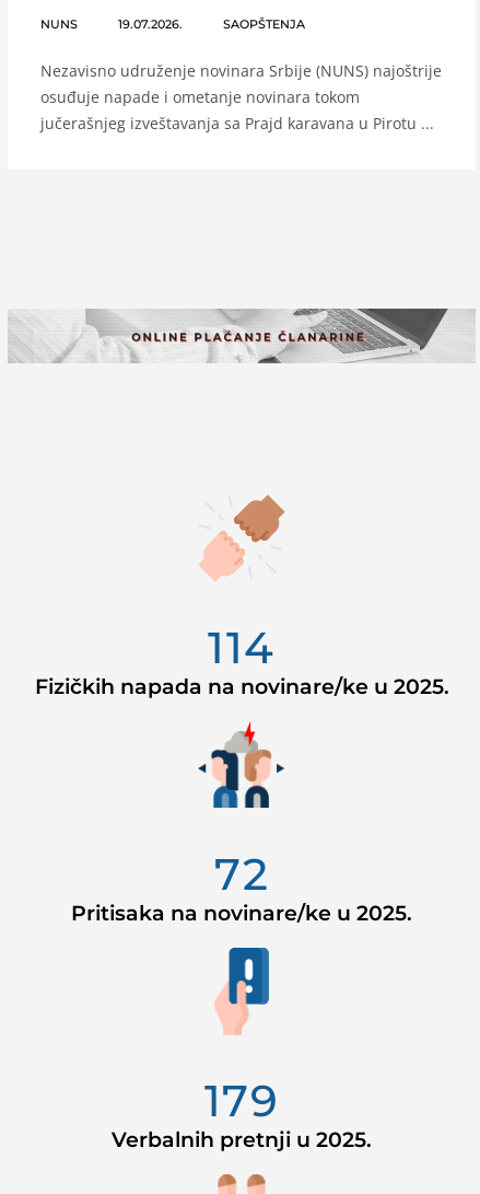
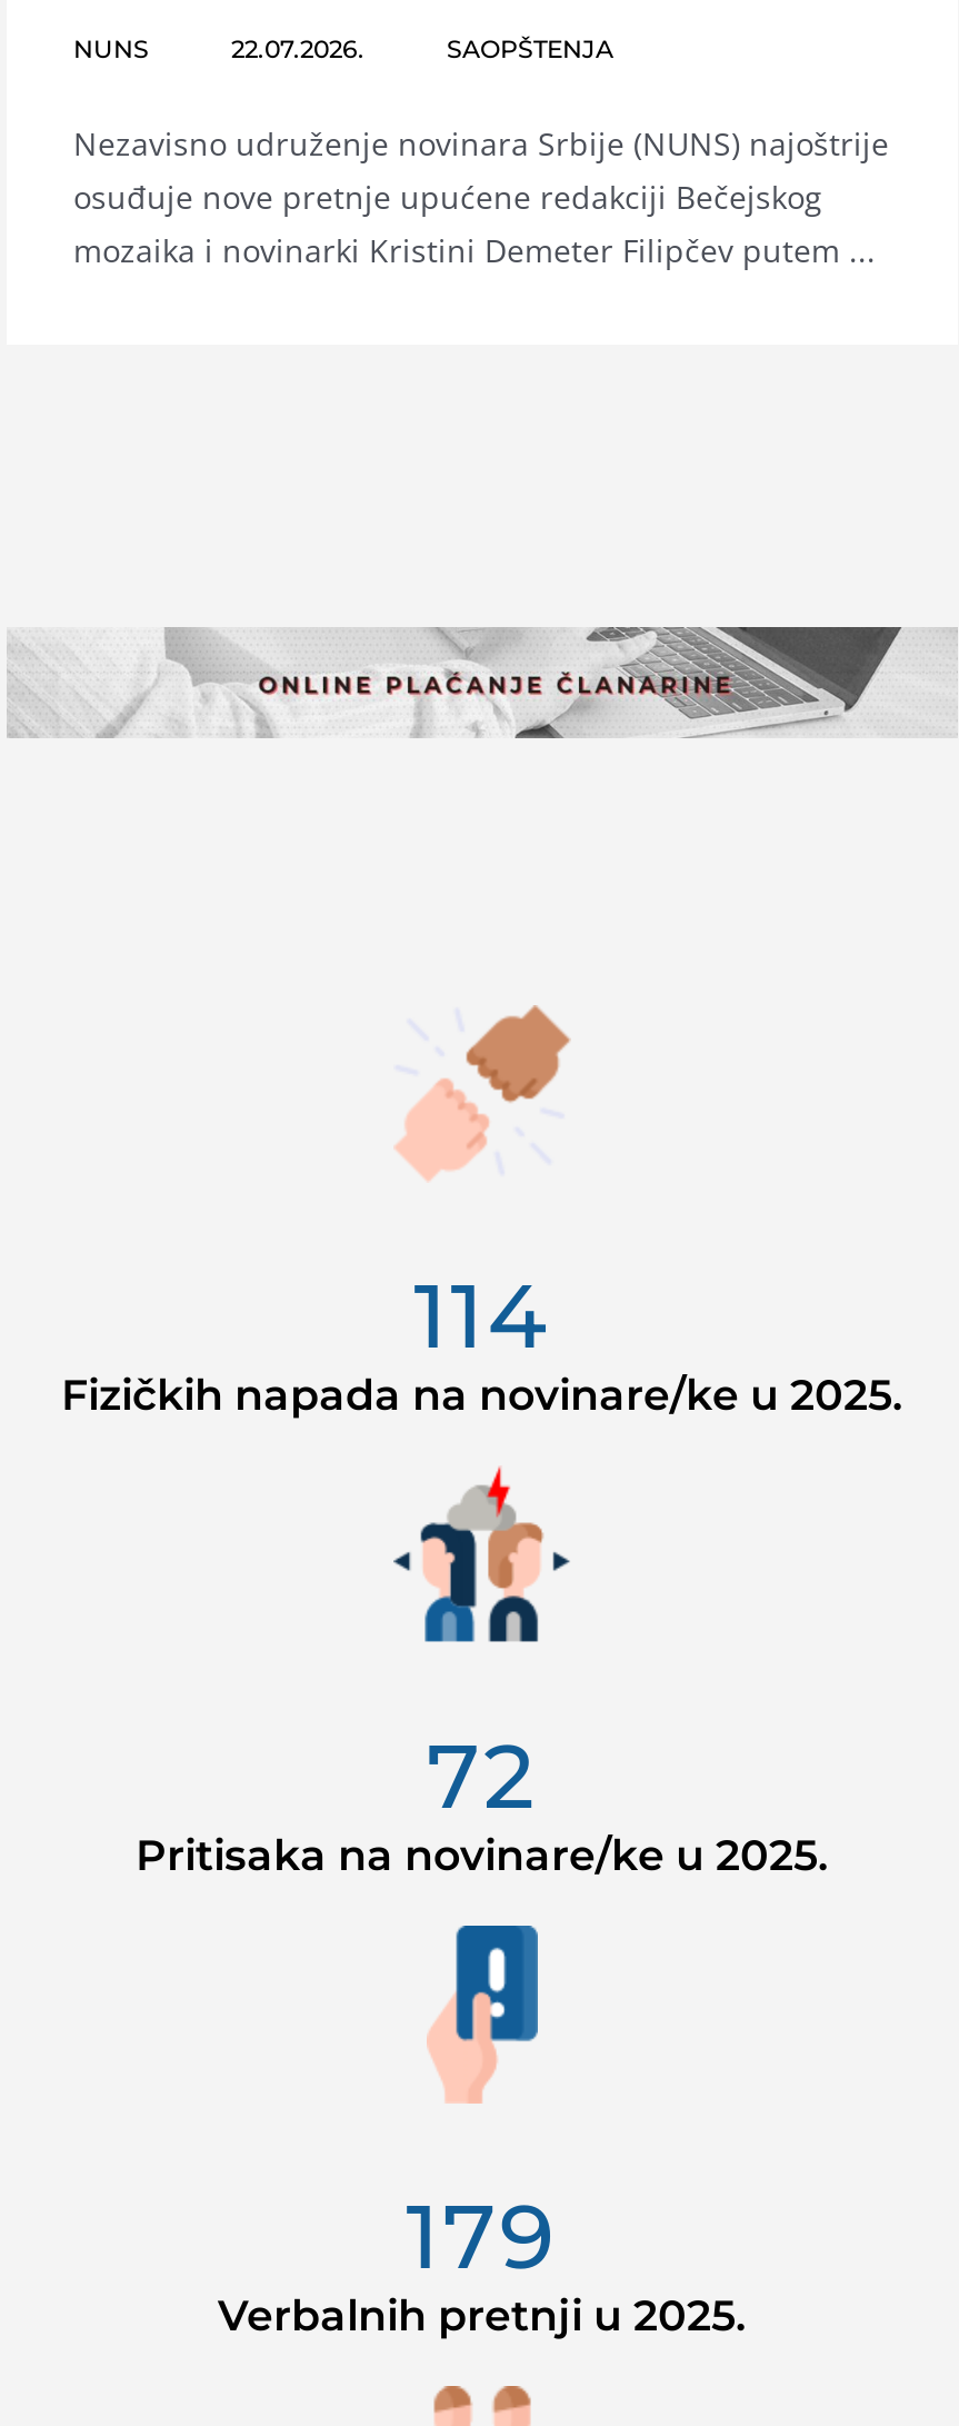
- 19.07.2026.
+ 22.07.2026.

- osuđuje napade i ometanje novinara tokom
- jučerašnjeg izveštavanja sa Prajd karavana u Pirotu ...
+ osuđuje nove pretnje upućene redakciji Bečejskog
+ mozaika i novinarki Kristini Demeter Filipčev putem ...
